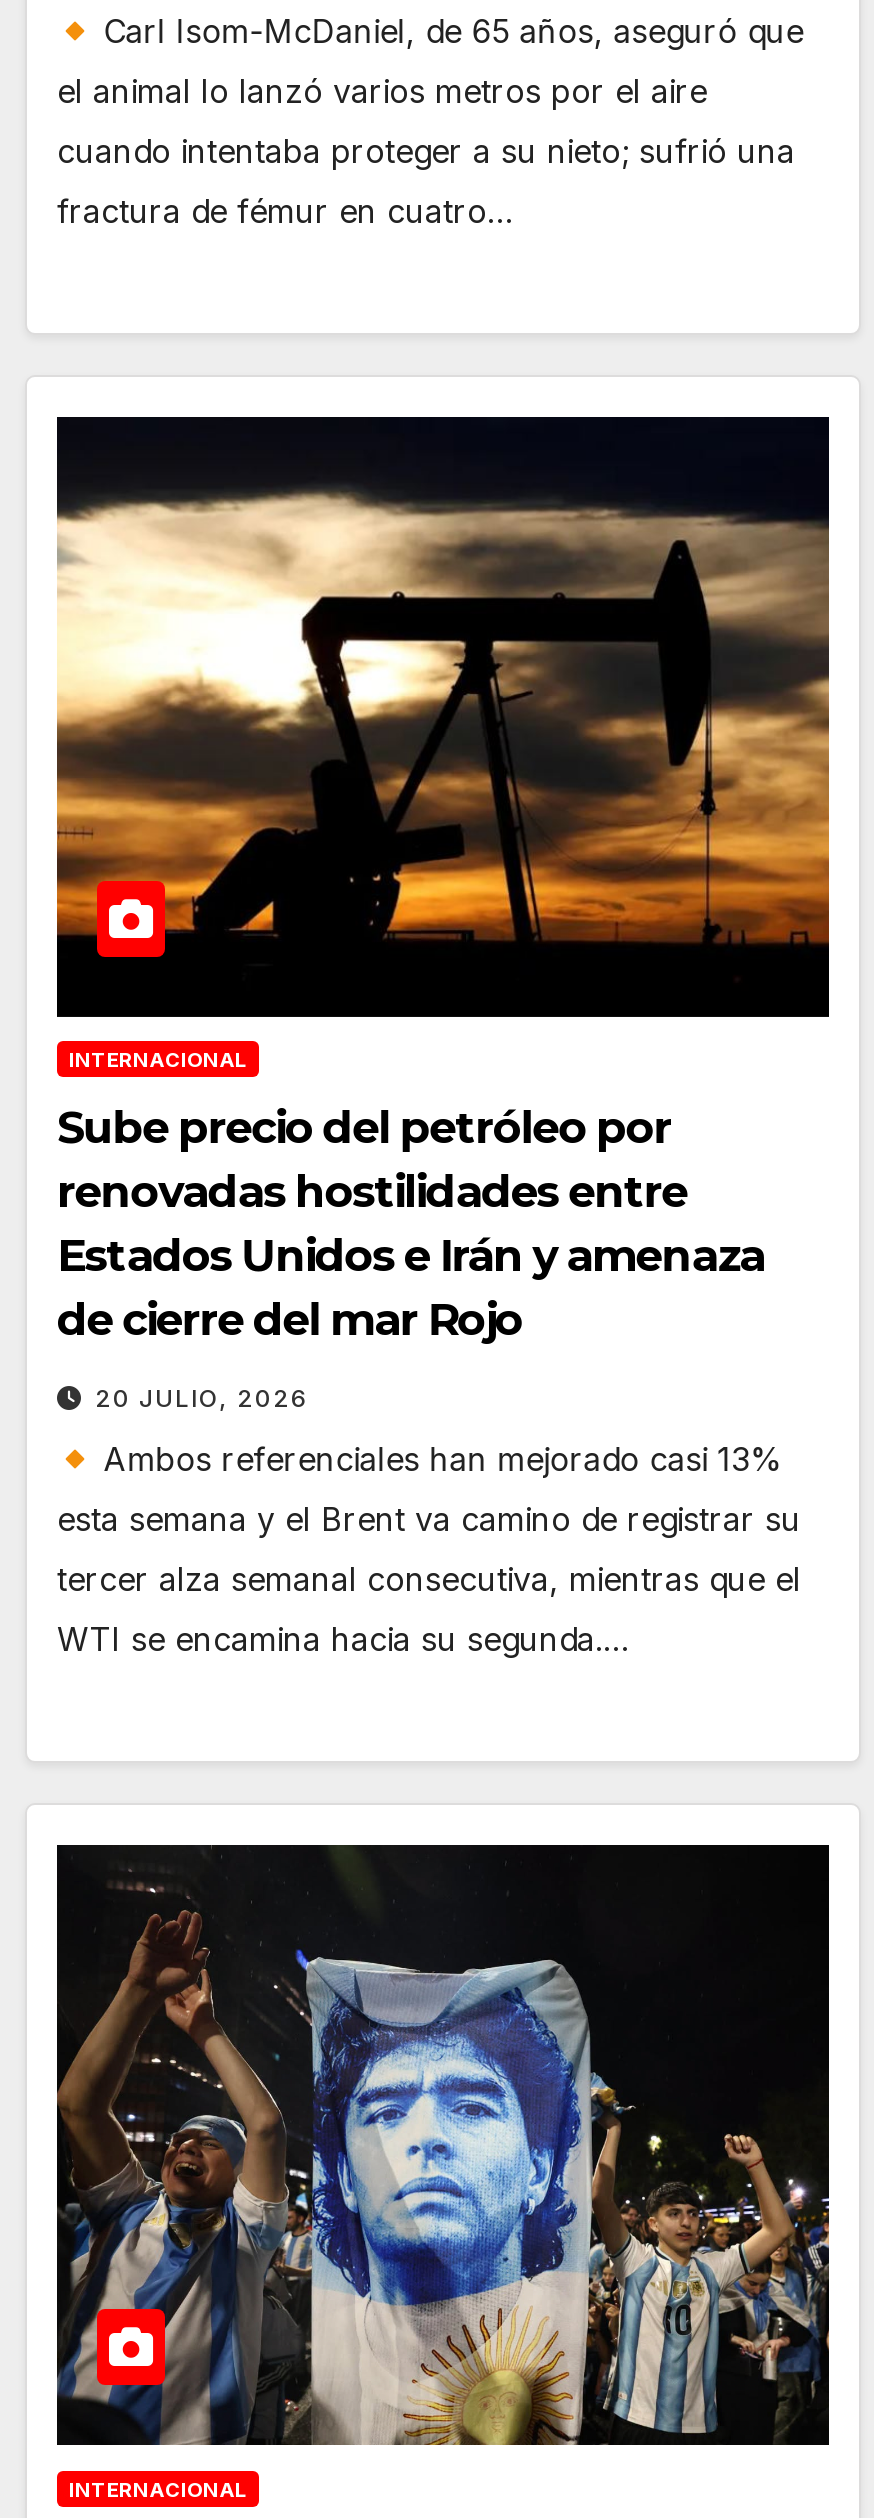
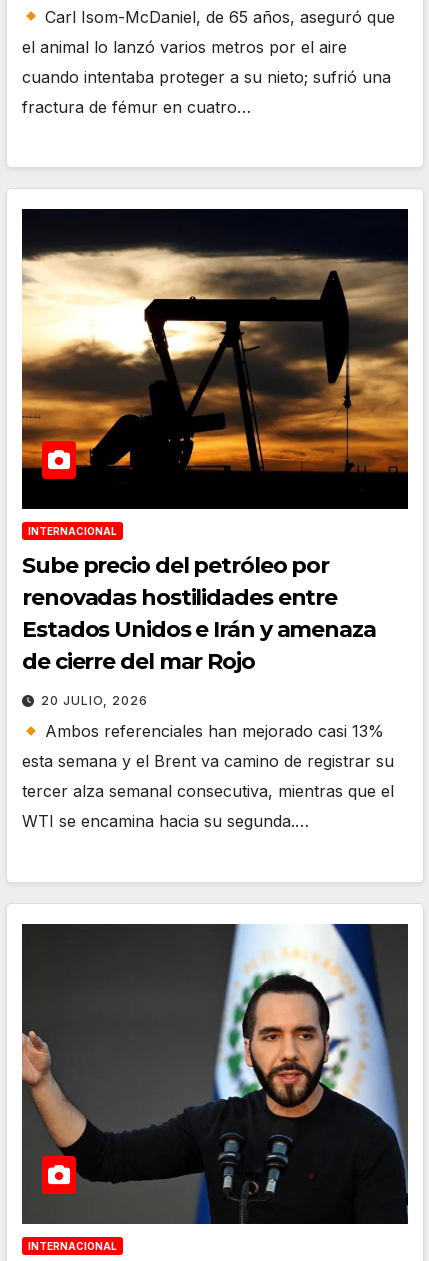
- [image]
+ [image]
